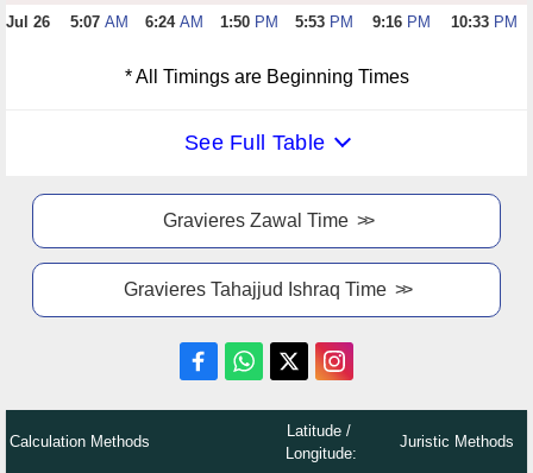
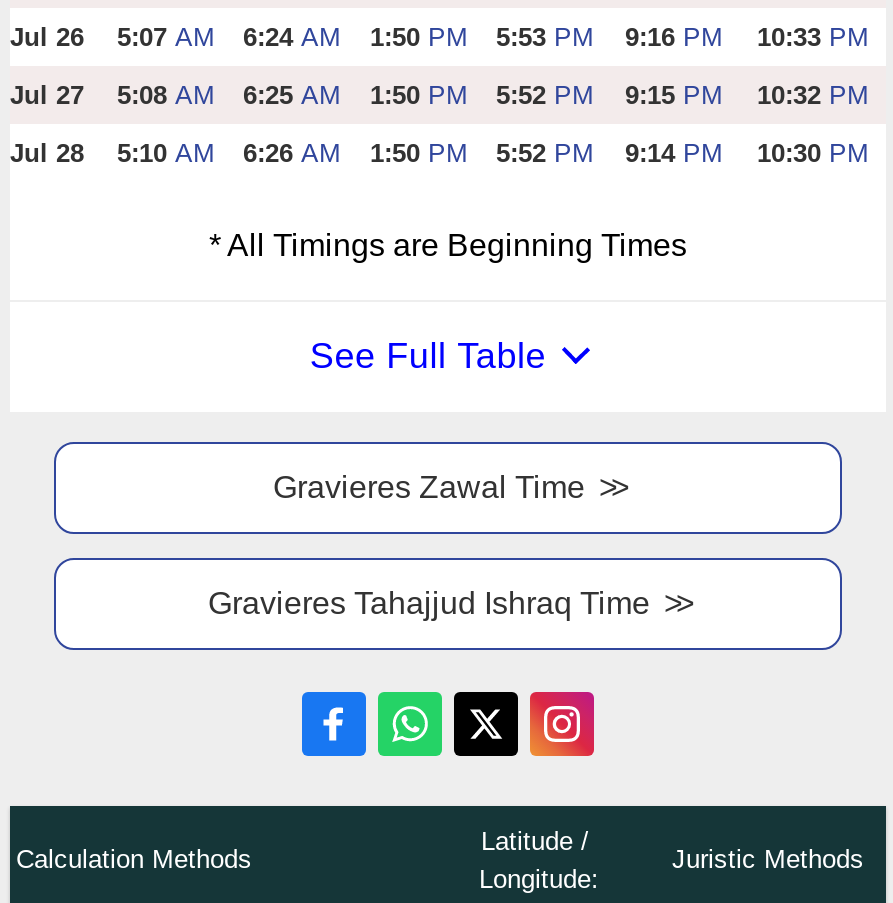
+ Jul 27
+ 5:08 AM
+ 6:25 AM
+ 1:50 PM
+ 5:52 PM
+ 9:15 PM
+ 10:32 PM
+ Jul 28
+ 5:10 AM
+ 6:26 AM
+ 1:50 PM
+ 5:52 PM
+ 9:14 PM
+ 10:30 PM
